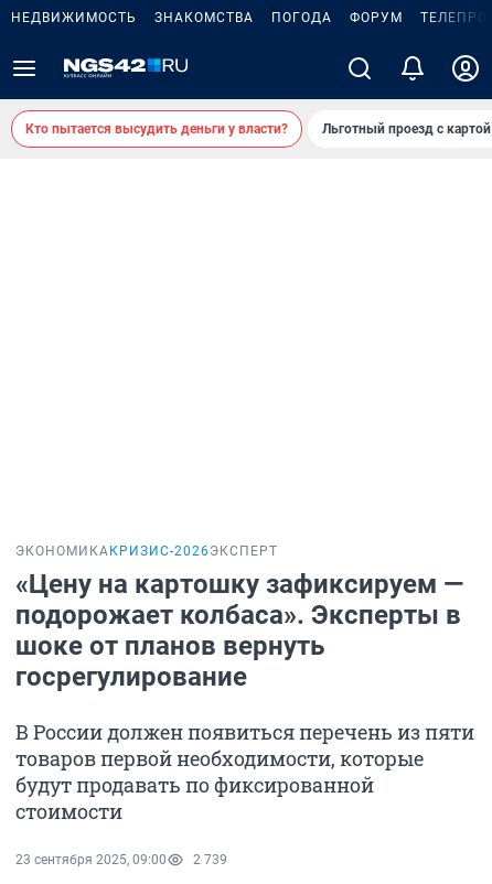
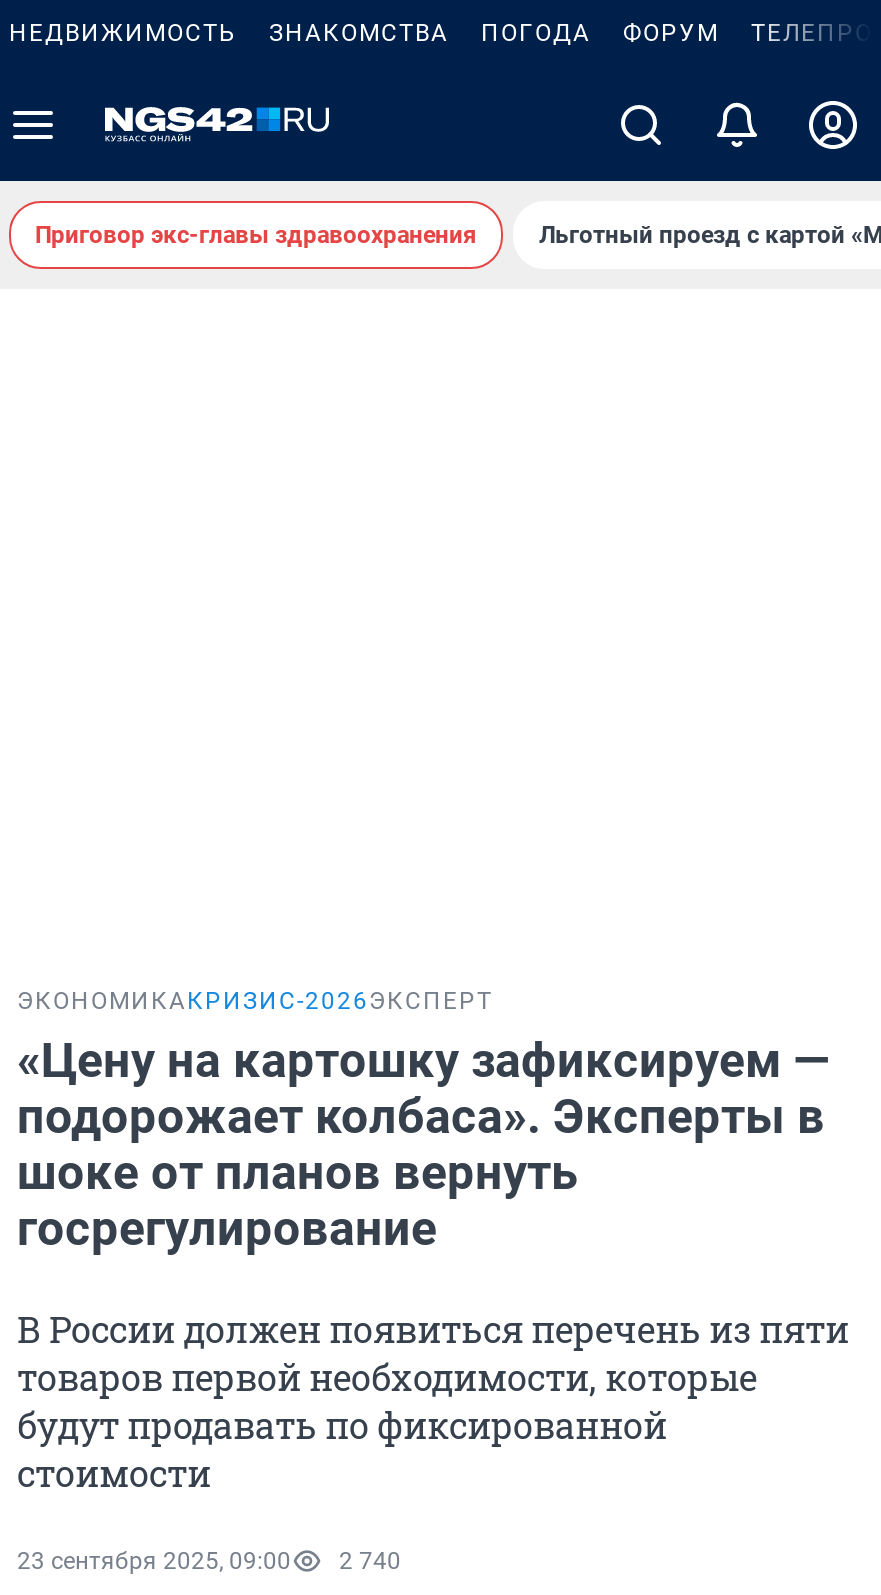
- Кто пытается высудить деньги у власти?
+ Приговор экс-главы здравоохранения

- 23 сентября 2025, 09:00 2 739
+ 23 сентября 2025, 09:00 2 740
